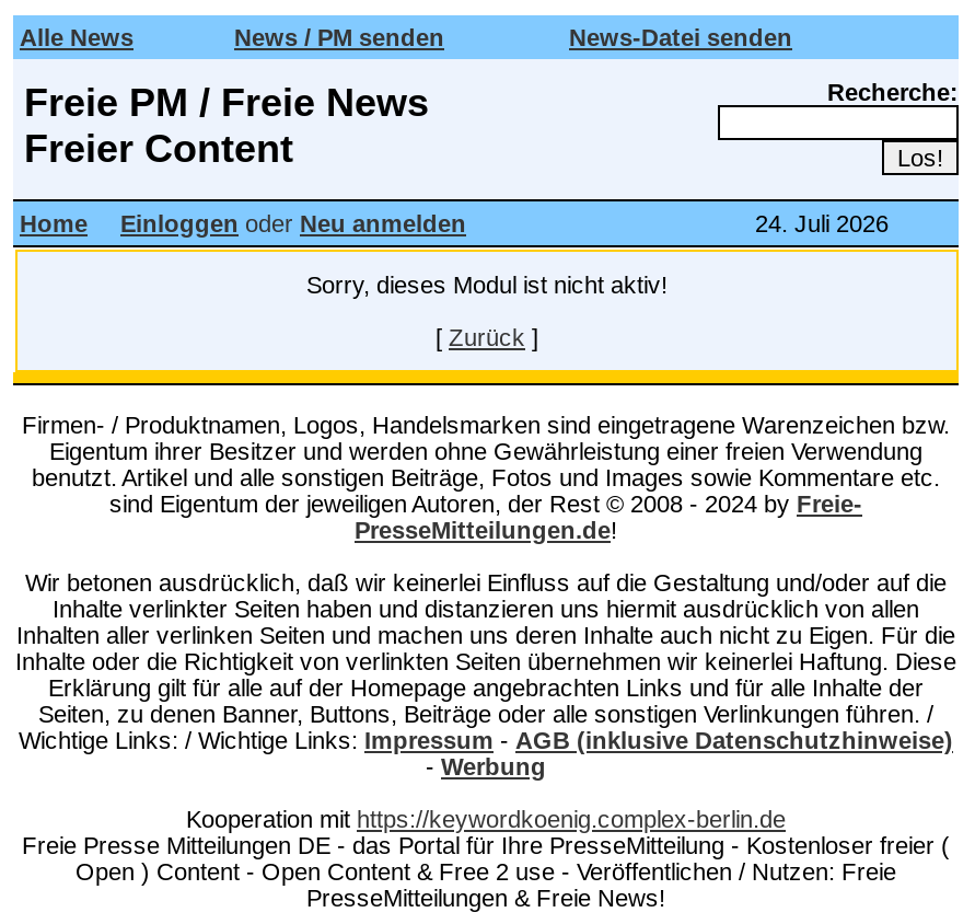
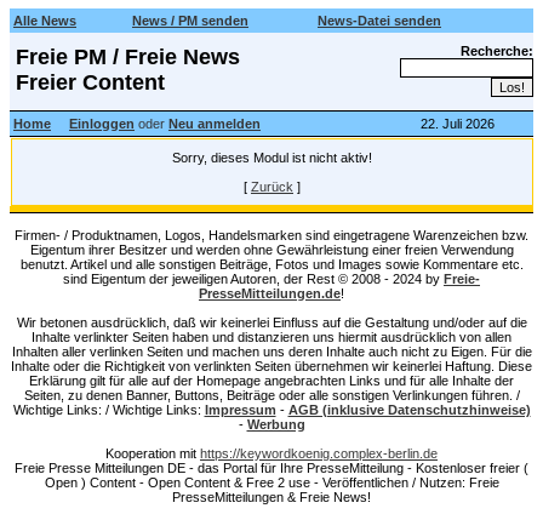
- 24. Juli 2026
+ 22. Juli 2026
